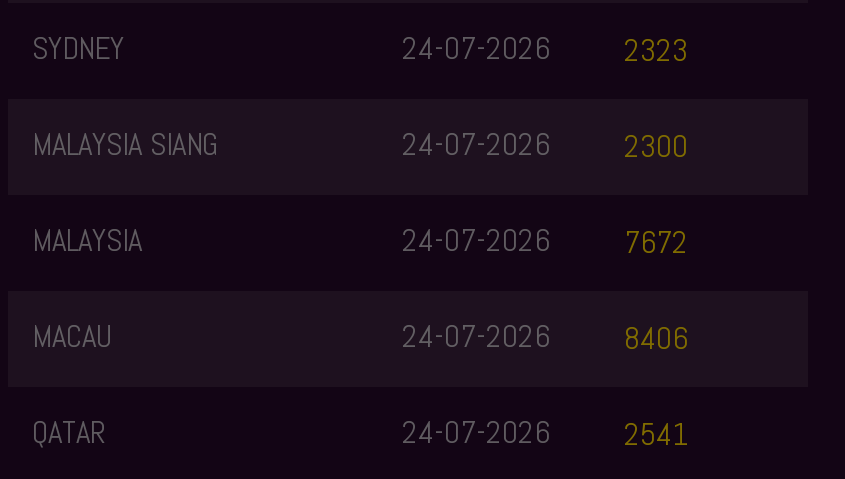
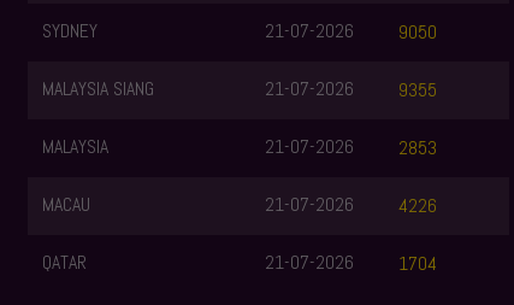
- 24-07-2026
+ 21-07-2026

- 2323
+ 9050

- 24-07-2026
+ 21-07-2026

- 2300
+ 9355

- 24-07-2026
+ 21-07-2026

- 7672
+ 2853

- 24-07-2026
+ 21-07-2026

- 8406
+ 4226

- 24-07-2026
+ 21-07-2026

- 2541
+ 1704
